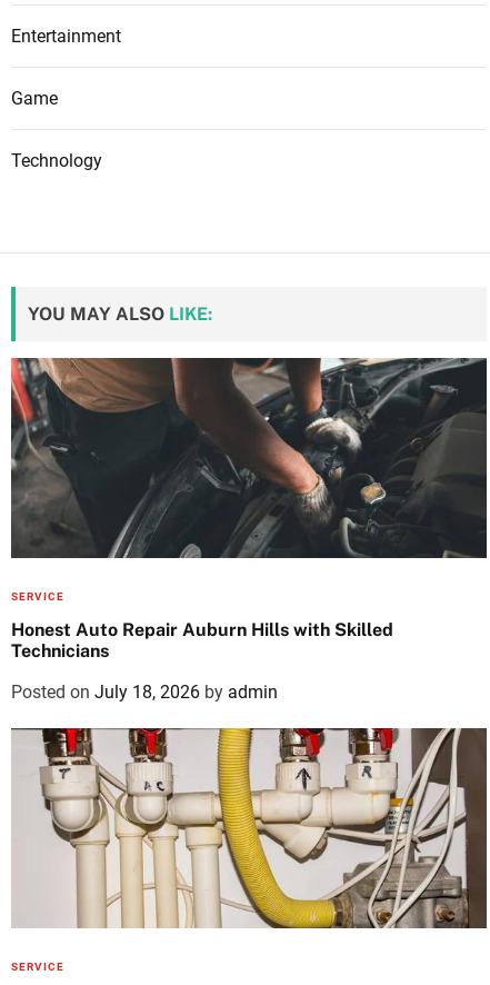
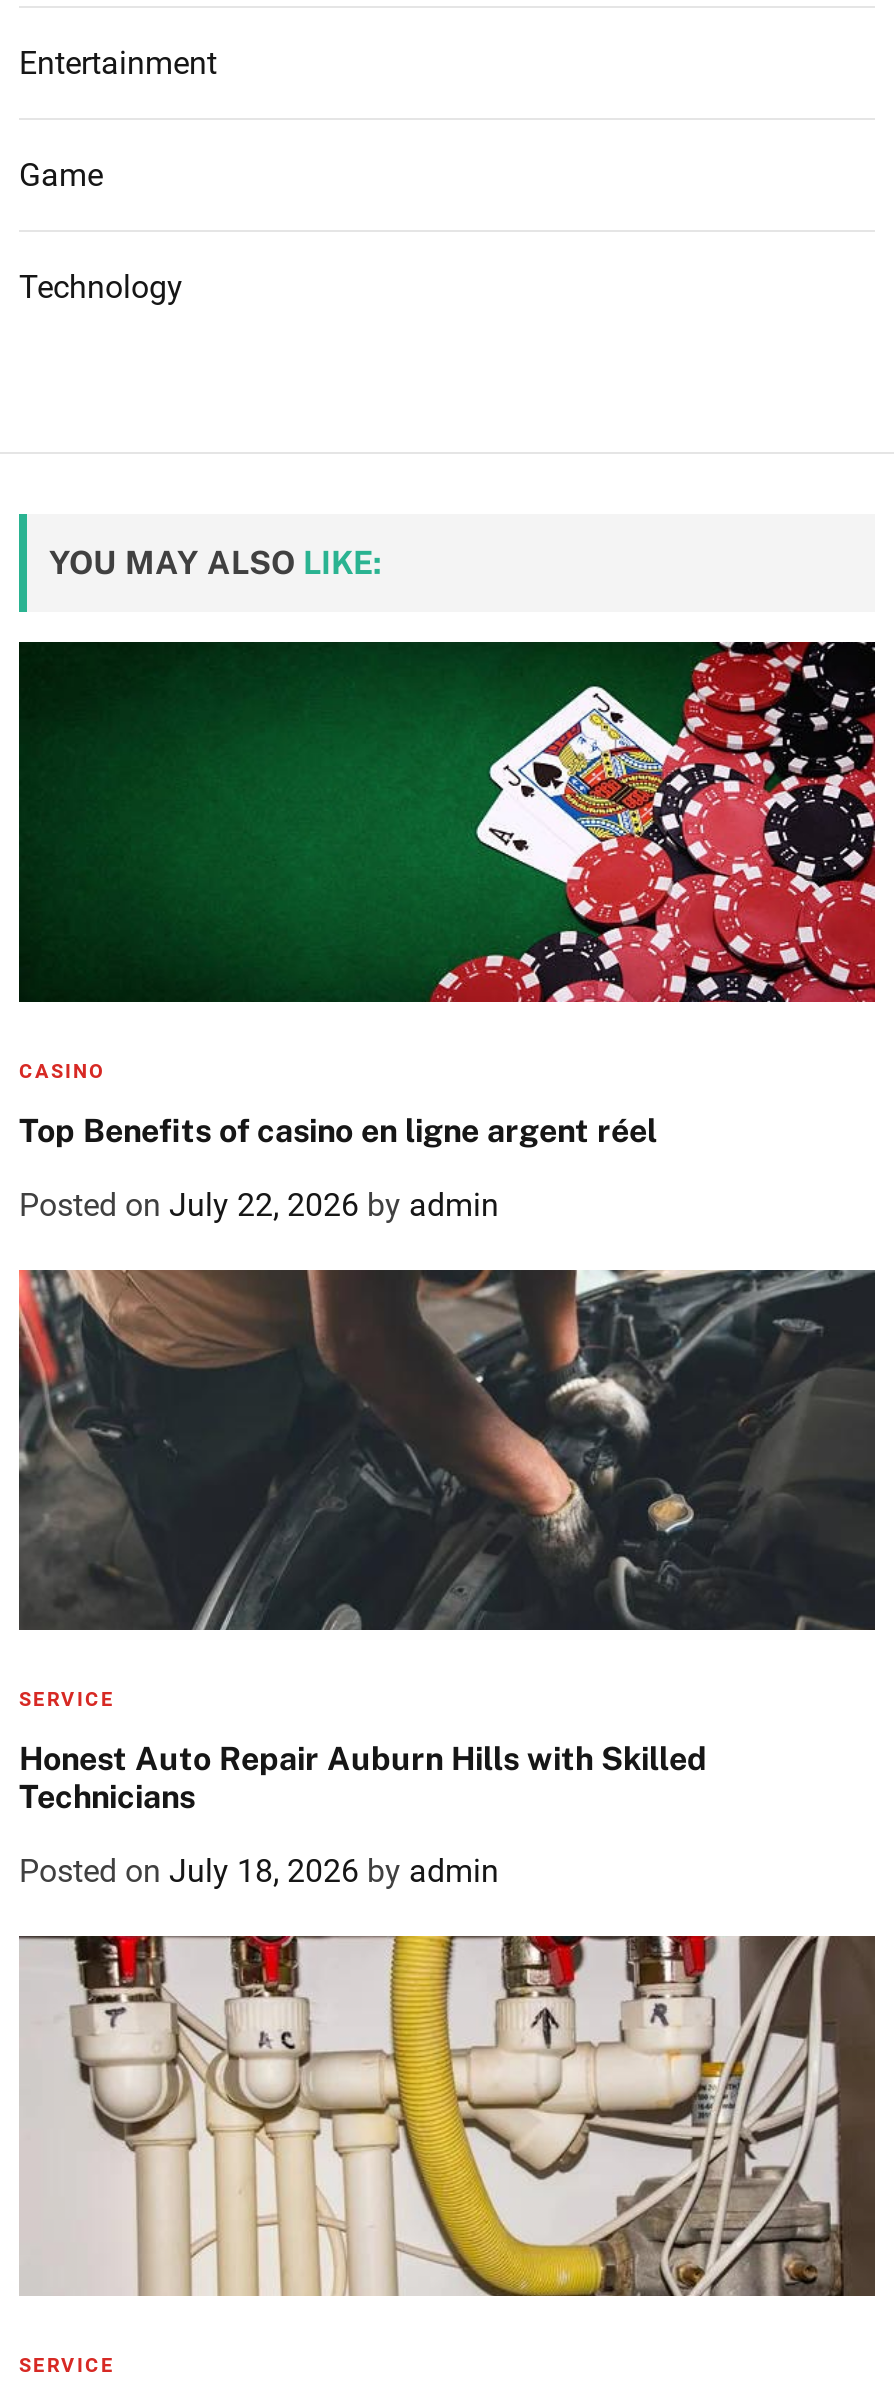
+ [image]
+ CASINO
+ Top Benefits of casino en ligne argent réel
+ Posted on July 22, 2026 by admin
